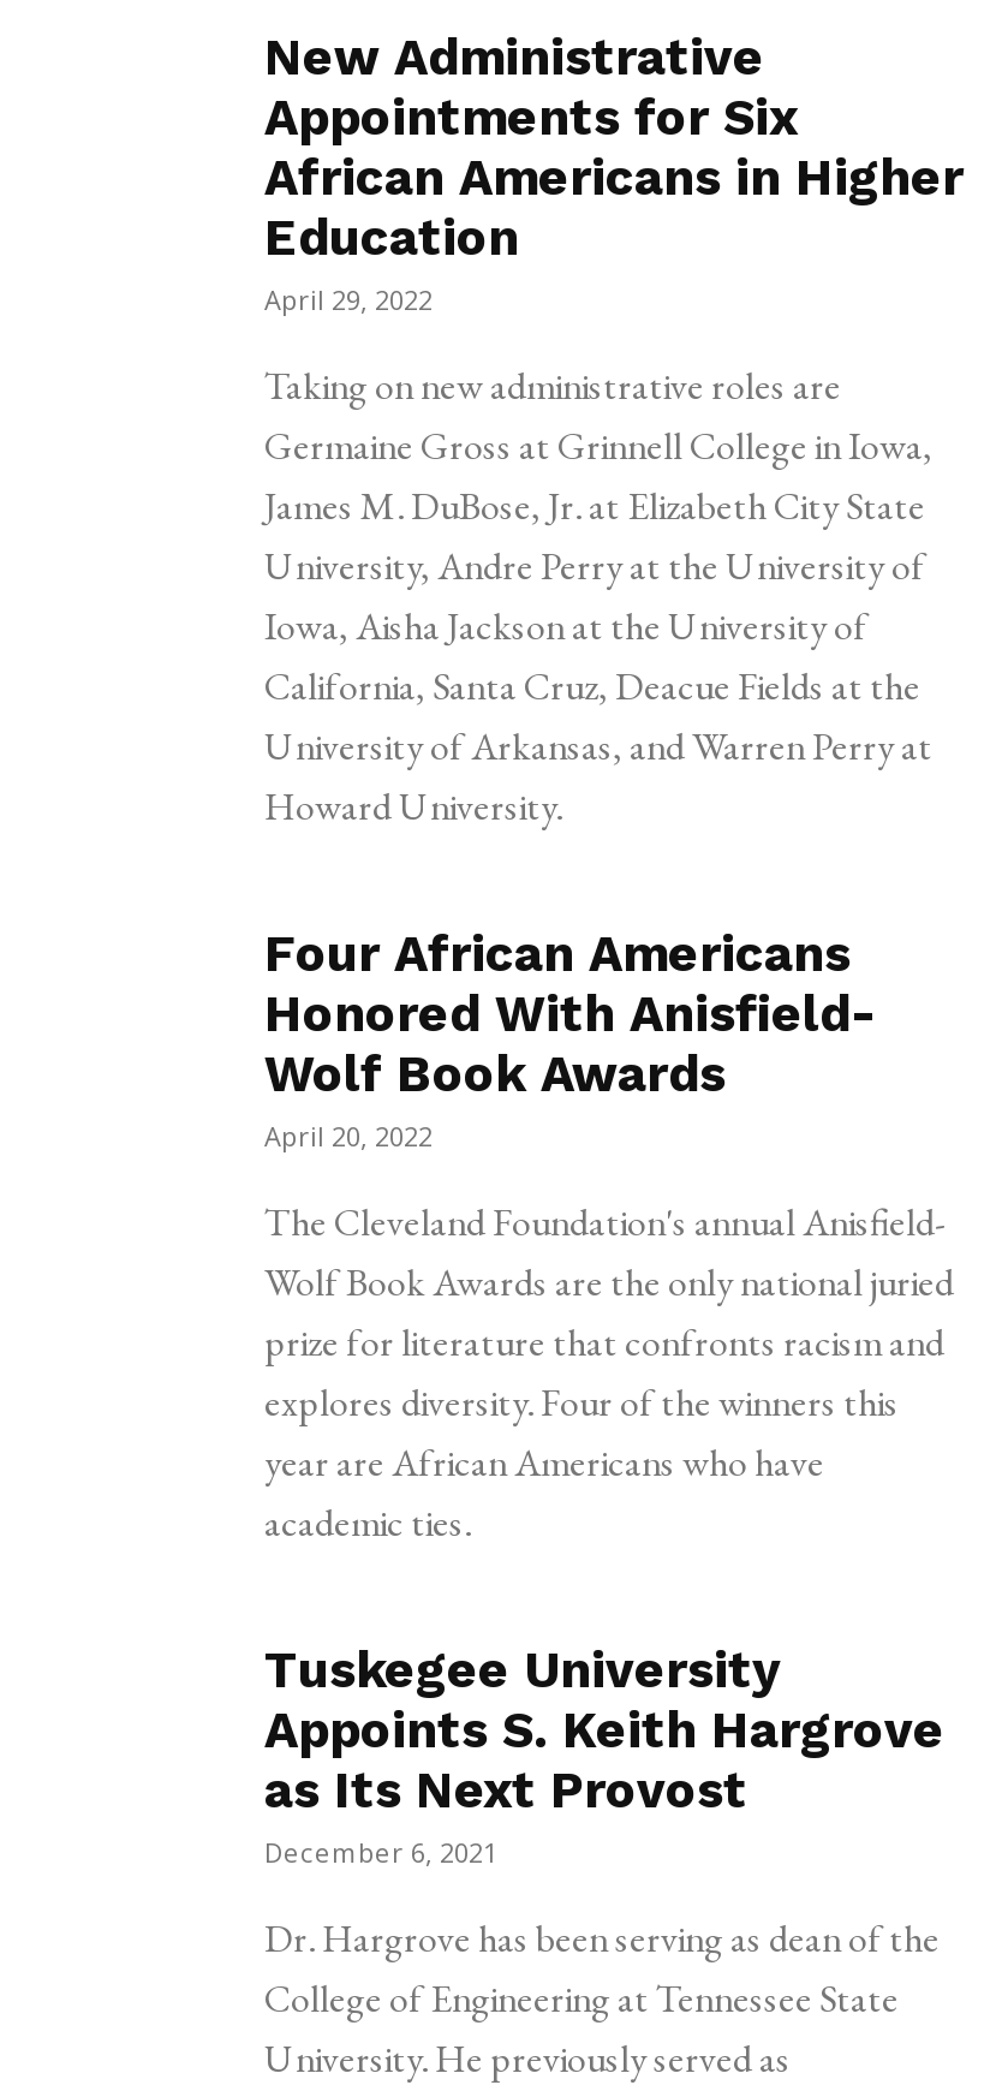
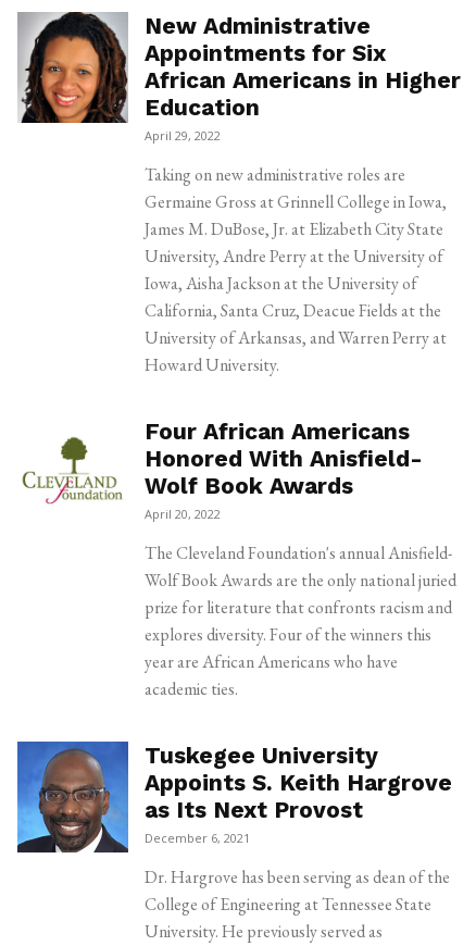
+ [image]

+ [image]

+ [image]
